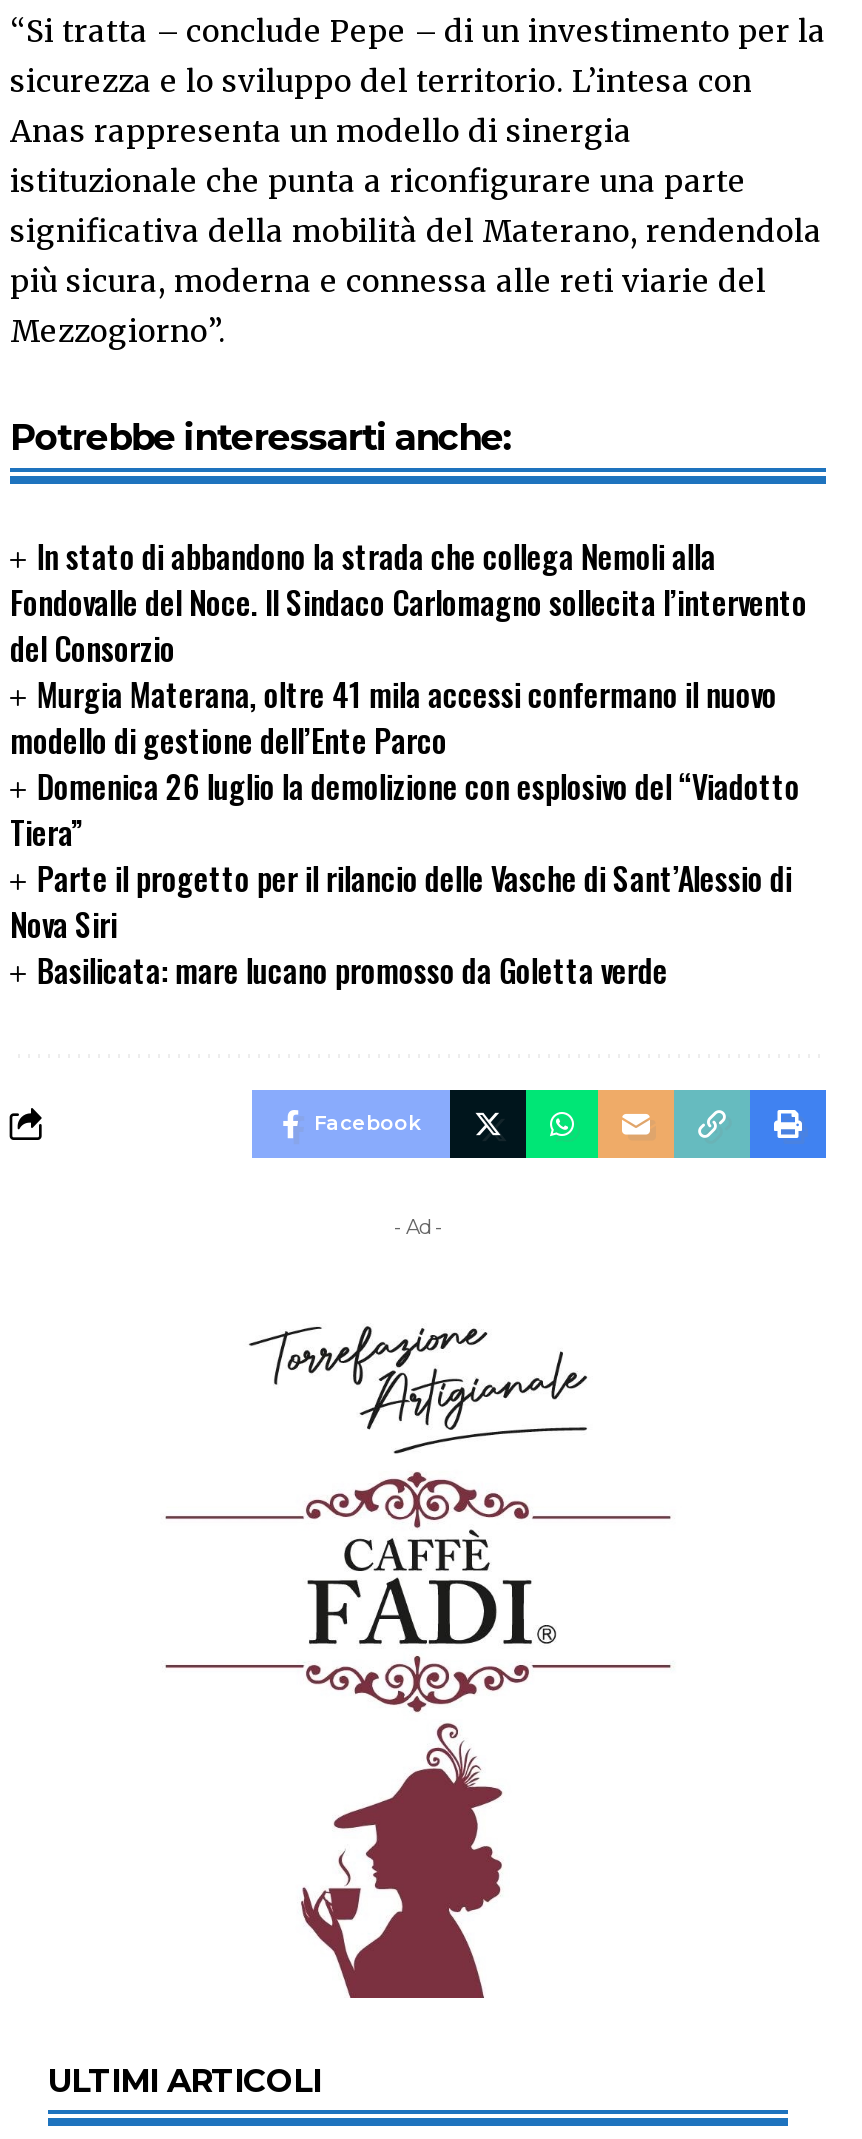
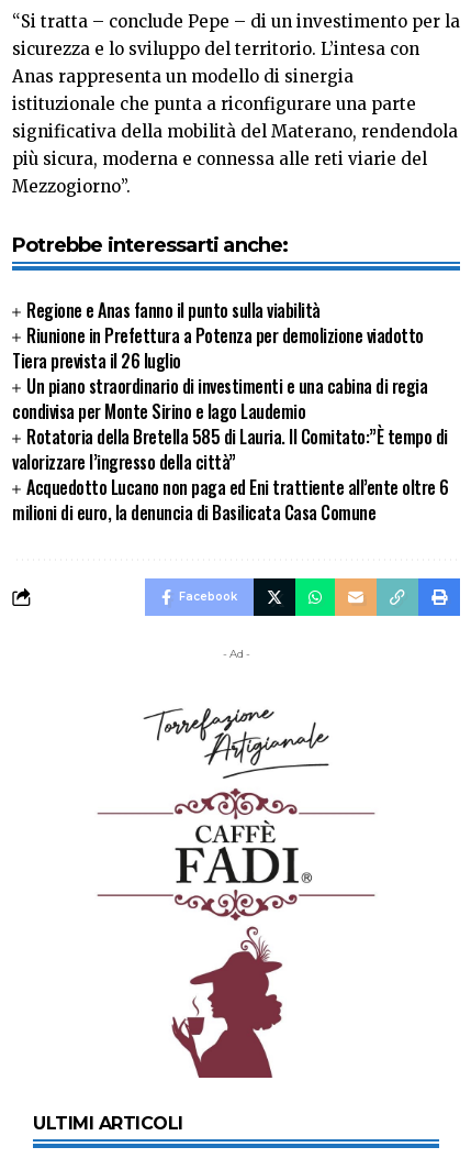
- In stato di abbandono la strada che collega Nemoli alla
- Fondovalle del Noce. Il Sindaco Carlomagno sollecita l’intervento
- del Consorzio
- Murgia Materana, oltre 41 mila accessi confermano il nuovo
- modello di gestione dell’Ente Parco
- Domenica 26 luglio la demolizione con esplosivo del “Viadotto
- Tiera”
- Parte il progetto per il rilancio delle Vasche di Sant’Alessio di
- Nova Siri
- Basilicata: mare lucano promosso da Goletta verde
+ Regione e Anas fanno il punto sulla viabilità
+ Riunione in Prefettura a Potenza per demolizione viadotto
+ Tiera prevista il 26 luglio
+ Un piano straordinario di investimenti e una cabina di regia
+ condivisa per Monte Sirino e lago Laudemio
+ Rotatoria della Bretella 585 di Lauria. Il Comitato:”È tempo di
+ valorizzare l’ingresso della città”
+ Acquedotto Lucano non paga ed Eni trattiente all’ente oltre 6
+ milioni di euro, la denuncia di Basilicata Casa Comune
